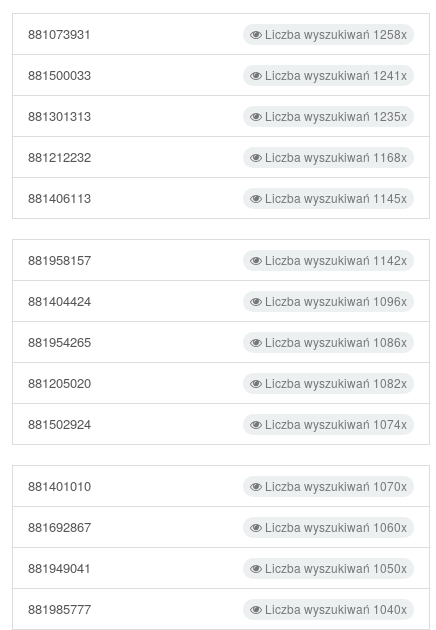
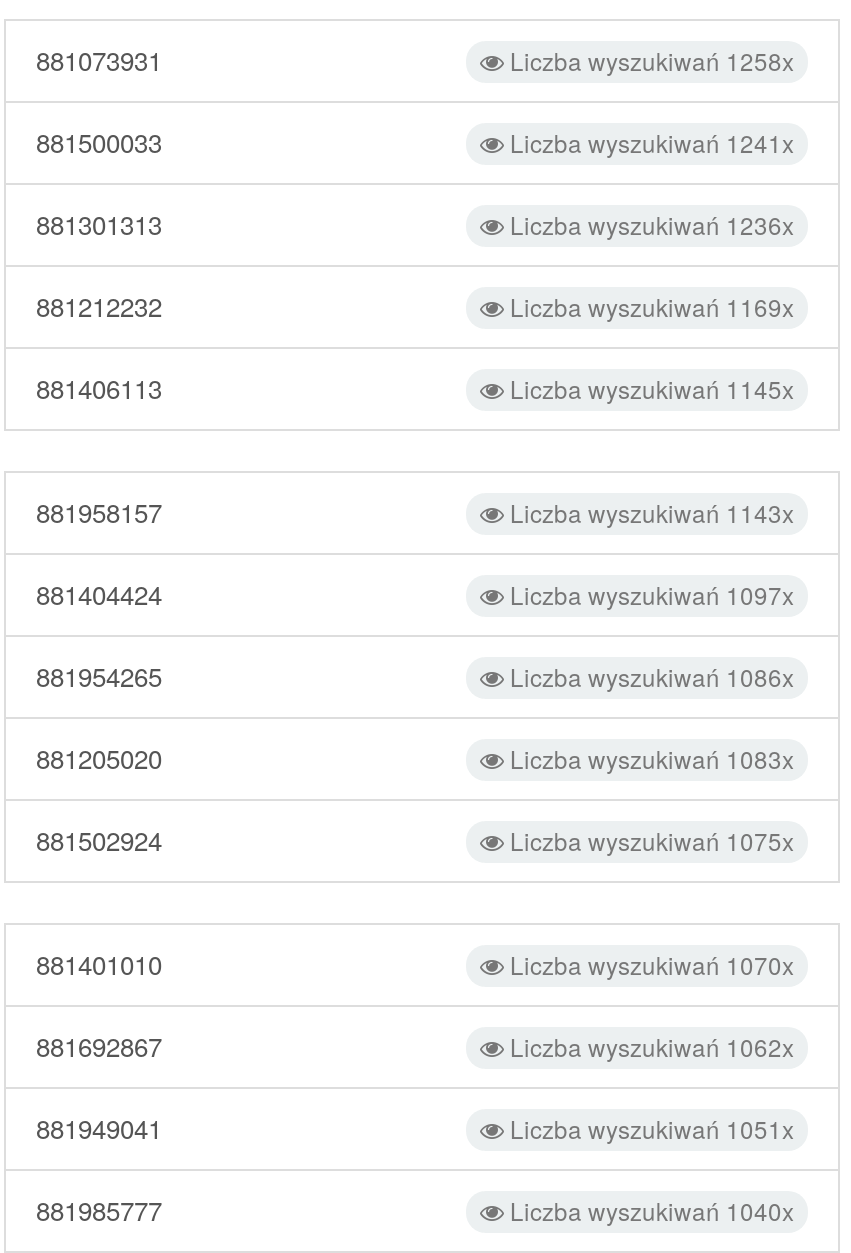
- Liczba wyszukiwań 1235x
+ Liczba wyszukiwań 1236x

- Liczba wyszukiwań 1168x
+ Liczba wyszukiwań 1169x

- Liczba wyszukiwań 1142x
+ Liczba wyszukiwań 1143x

- Liczba wyszukiwań 1096x
+ Liczba wyszukiwań 1097x

- Liczba wyszukiwań 1082x
+ Liczba wyszukiwań 1083x

- Liczba wyszukiwań 1074x
+ Liczba wyszukiwań 1075x

- Liczba wyszukiwań 1060x
+ Liczba wyszukiwań 1062x

- Liczba wyszukiwań 1050x
+ Liczba wyszukiwań 1051x
